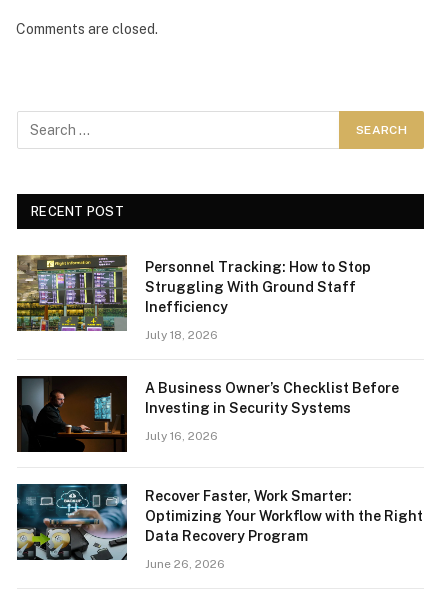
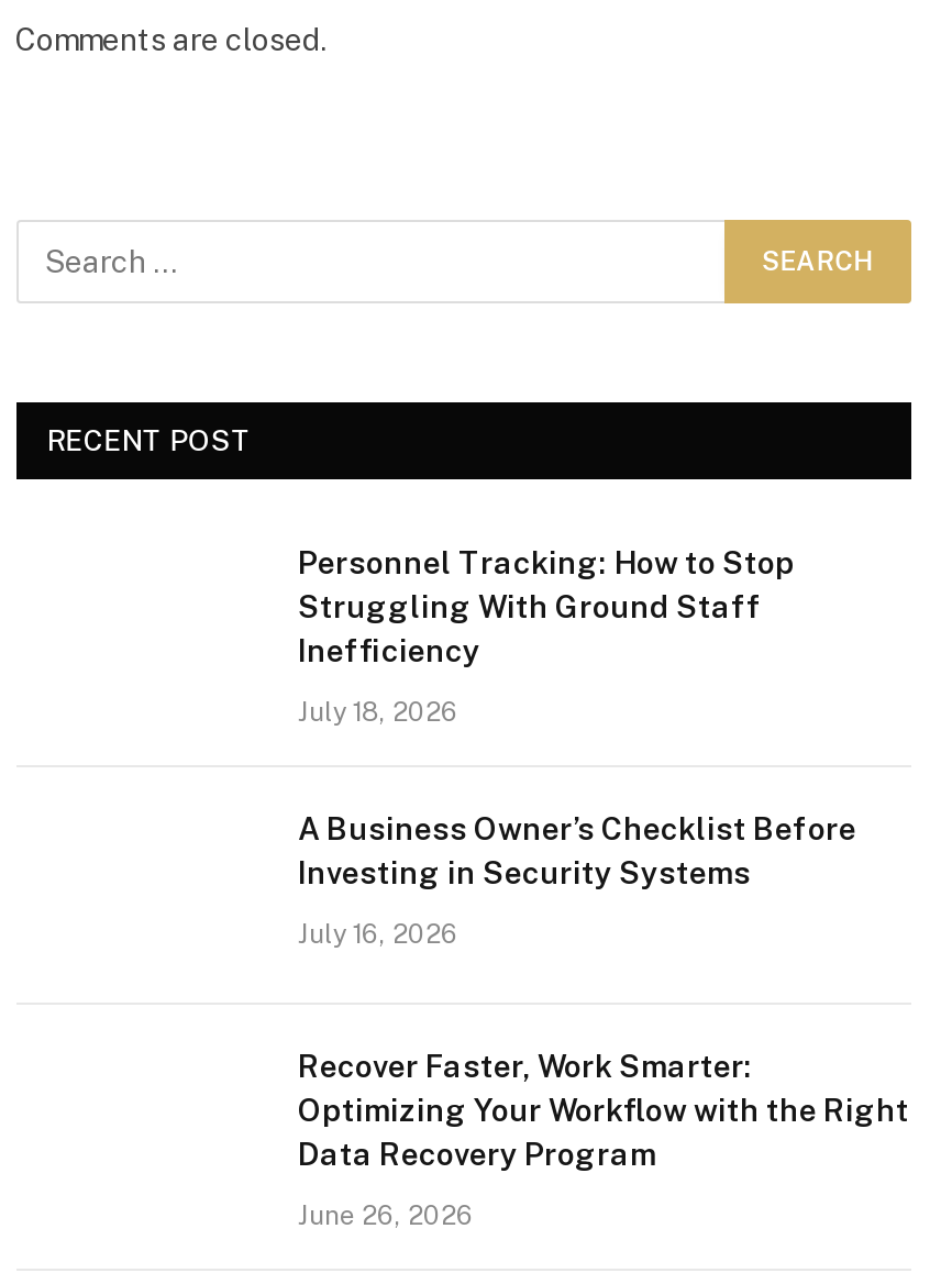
- [image]

- [image]

- [image]
